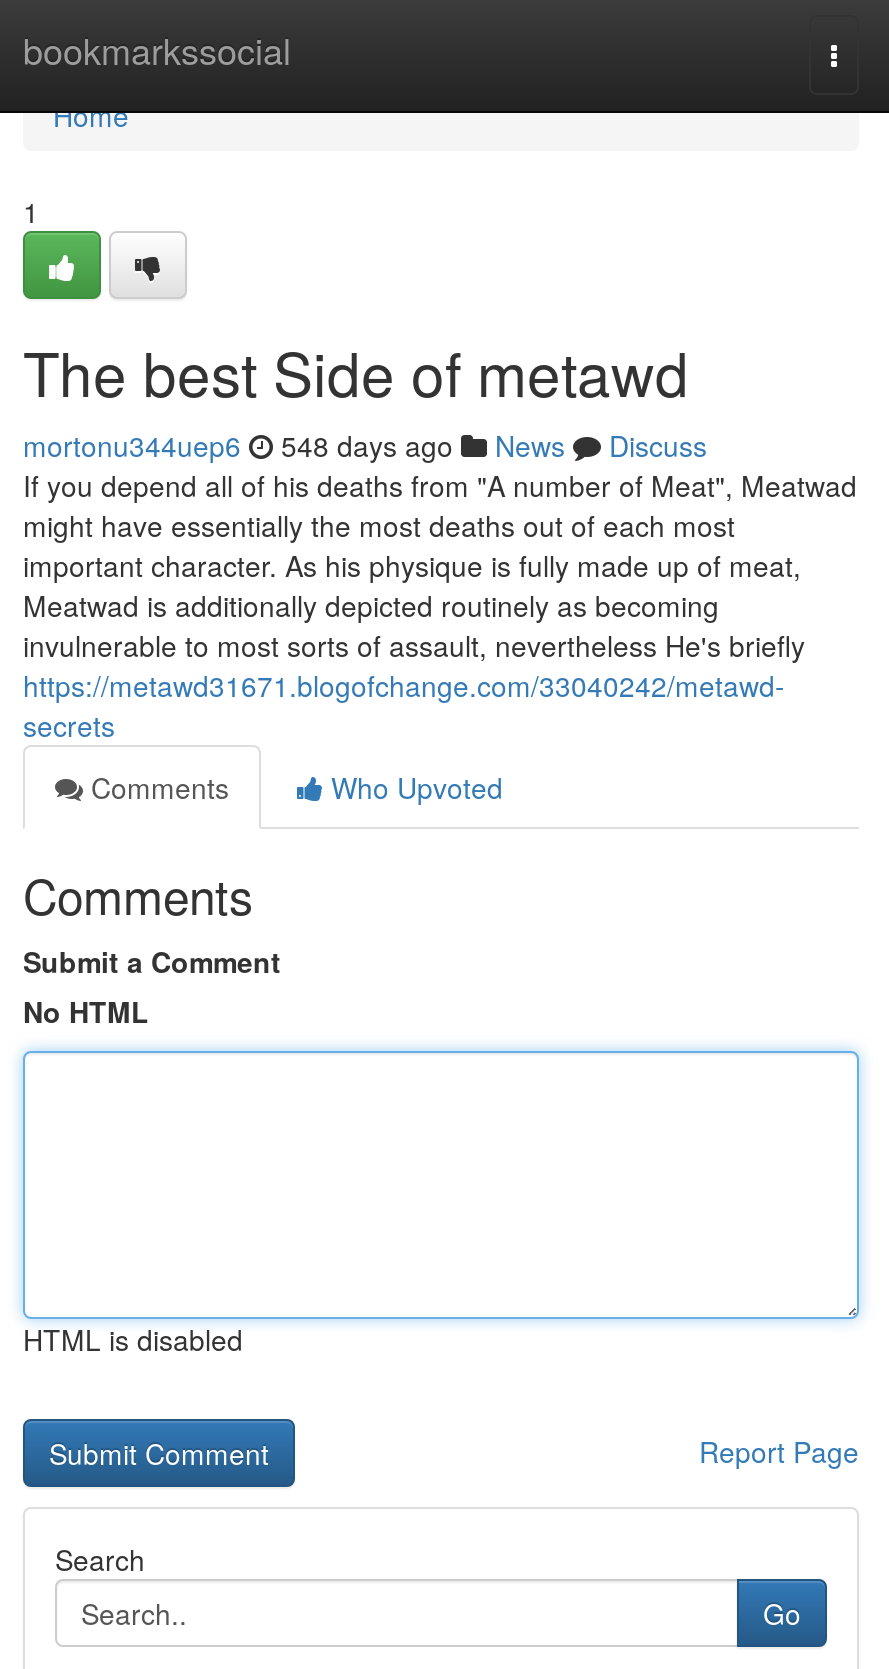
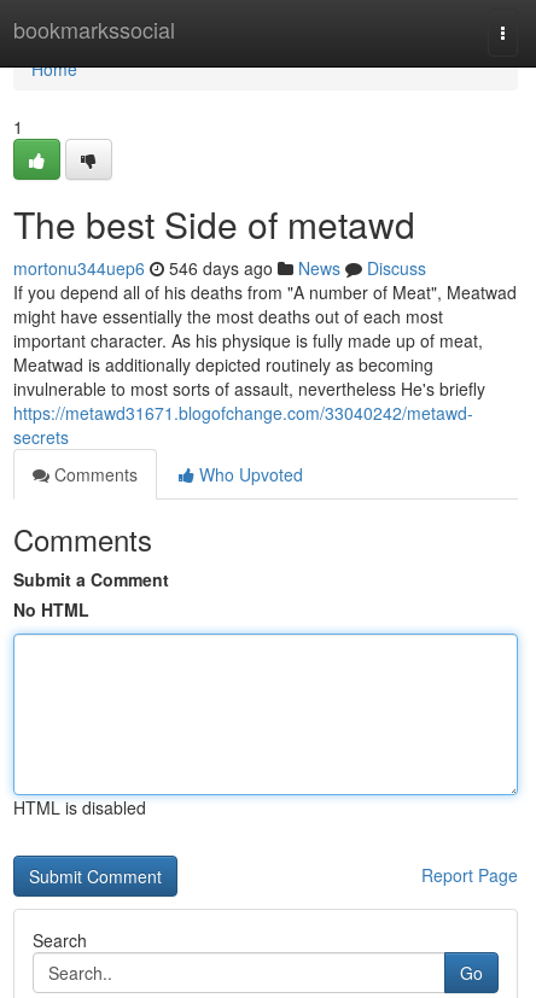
- mortonu344uep6 548 days ago News Discuss
+ mortonu344uep6 546 days ago News Discuss
